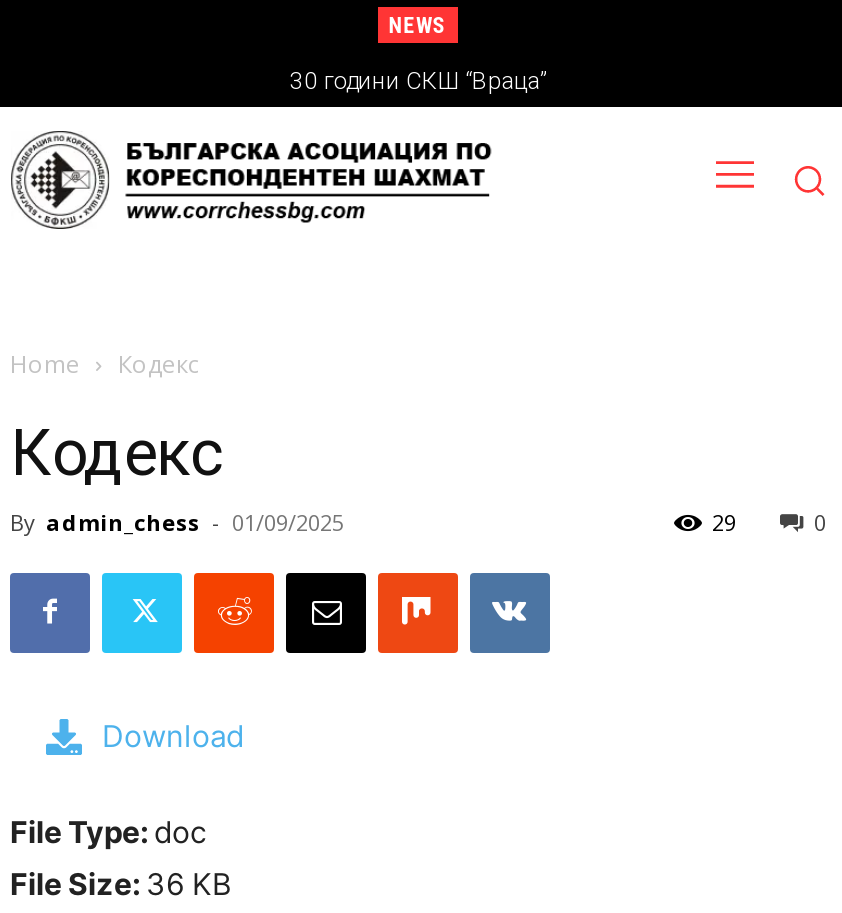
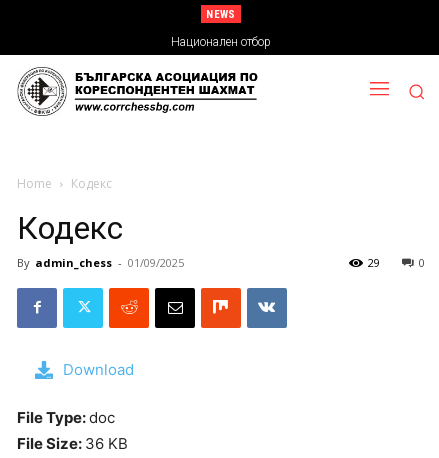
- 30 години СКШ “Враца”
+ Национален отбор
